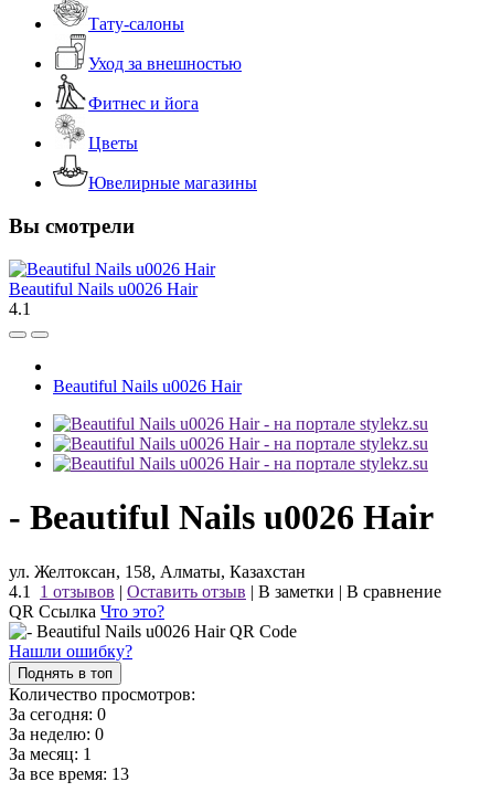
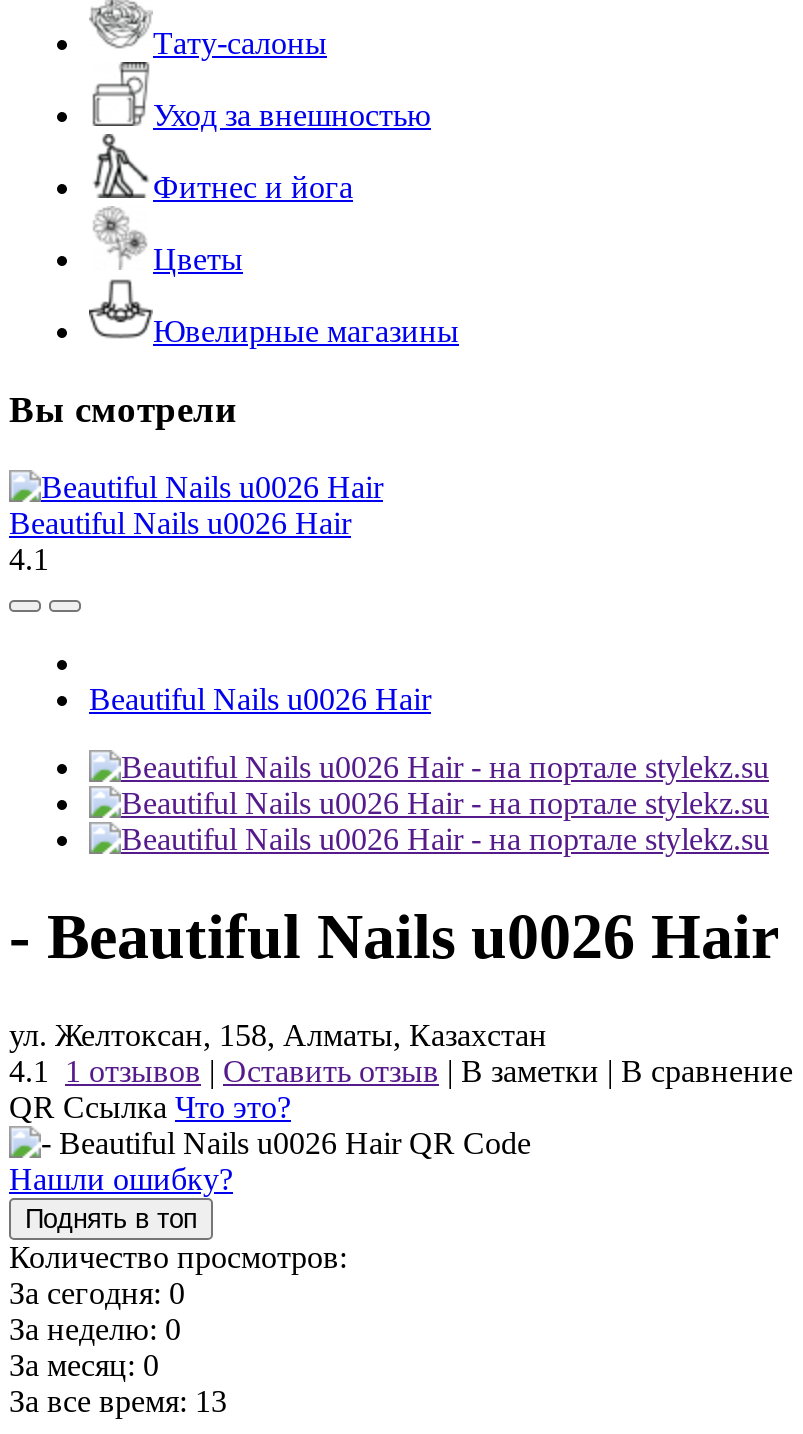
- За месяц: 1
+ За месяц: 0
